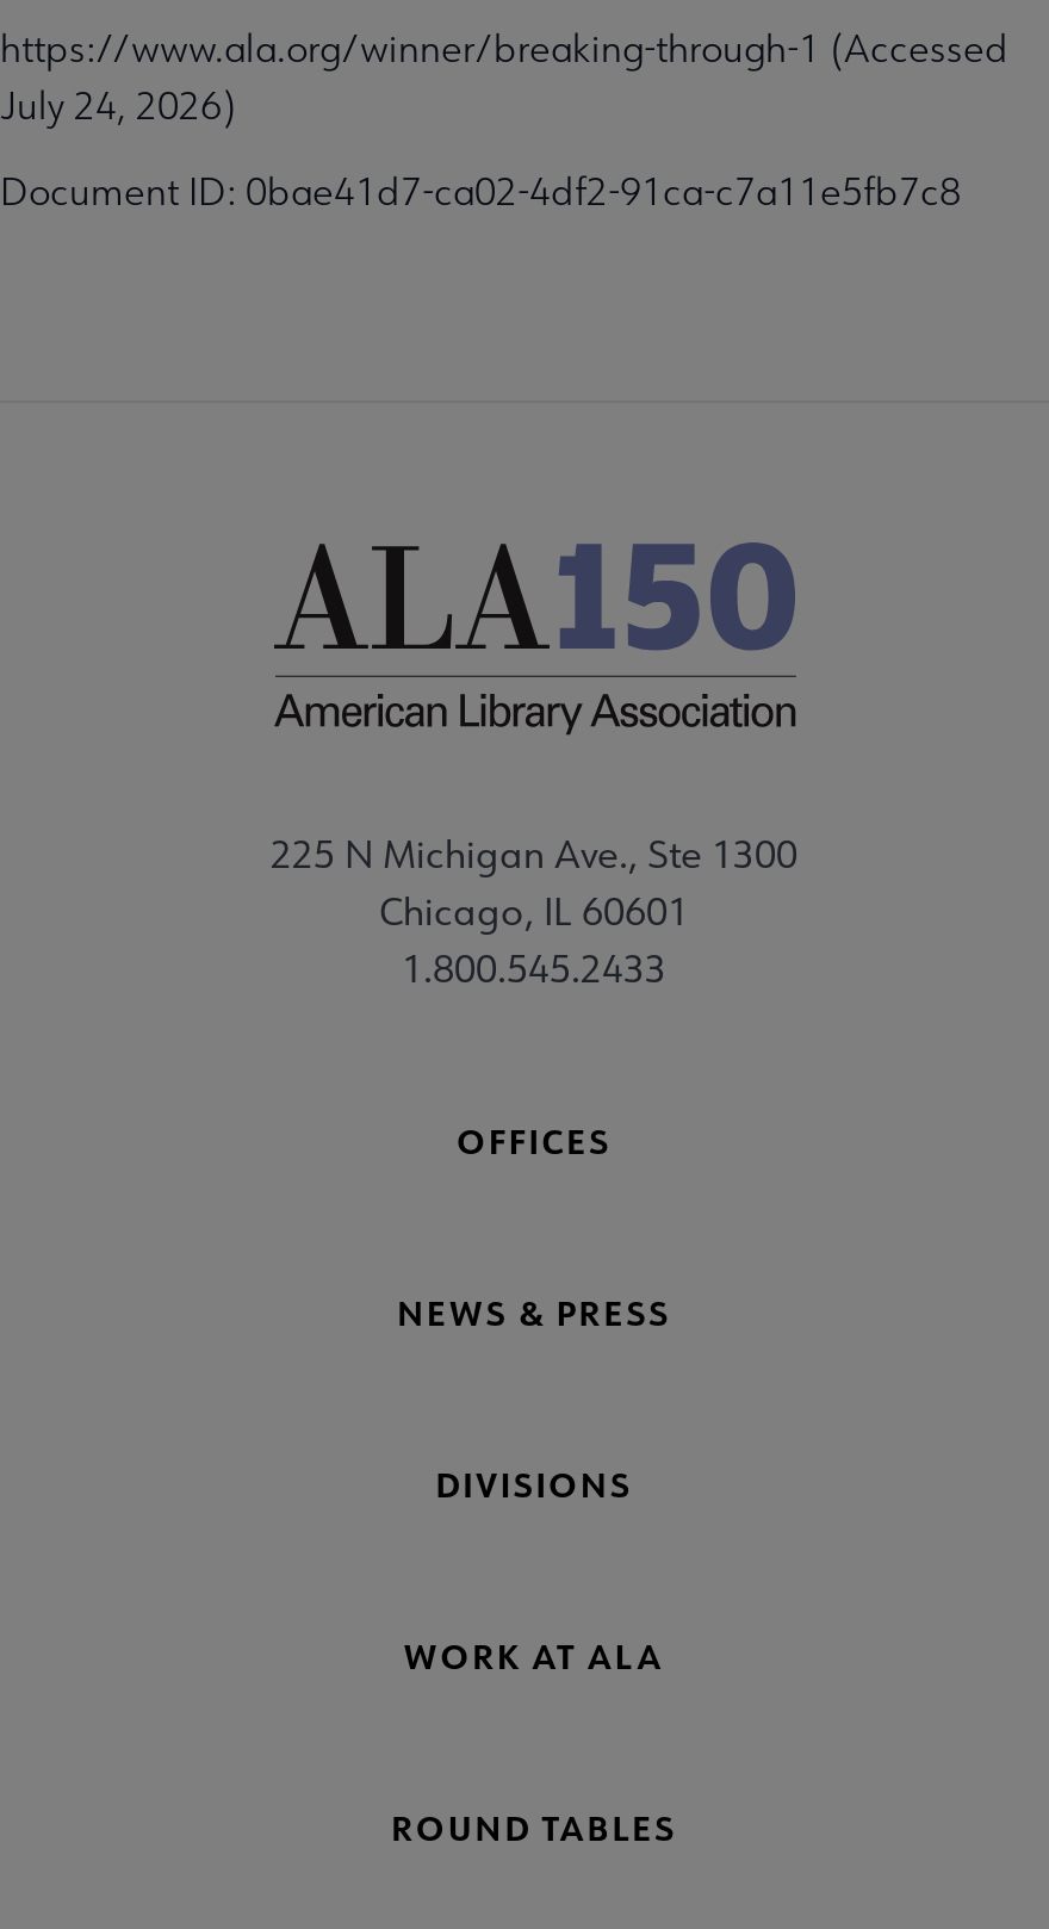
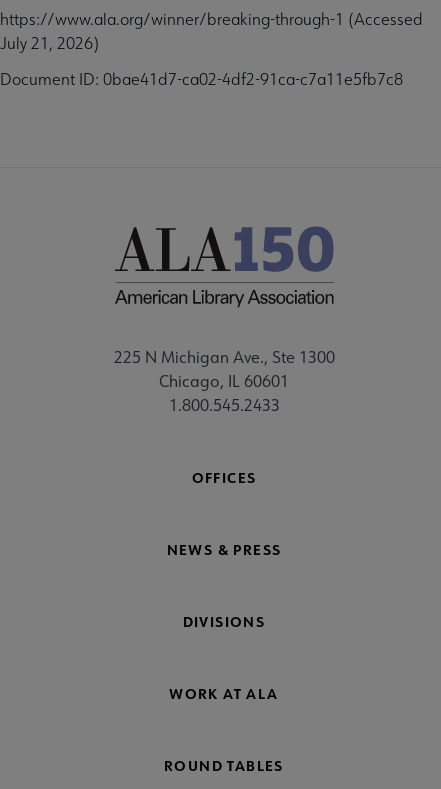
- July 24, 2026)
+ July 21, 2026)
